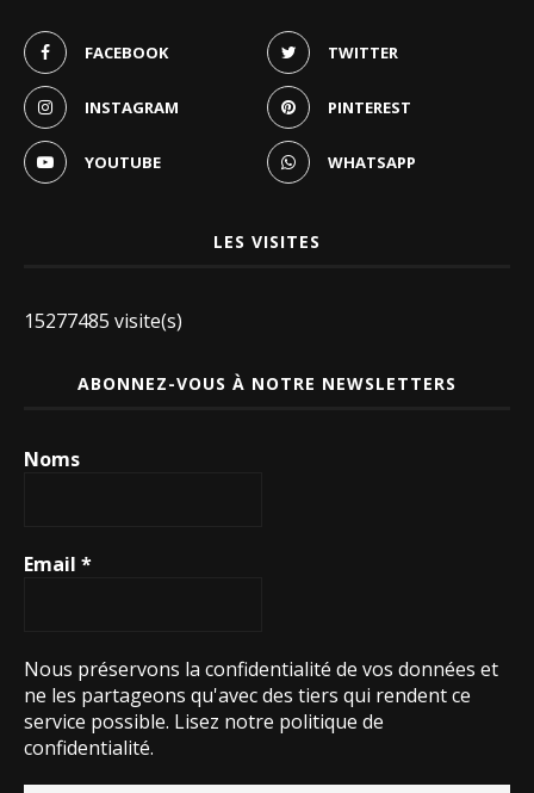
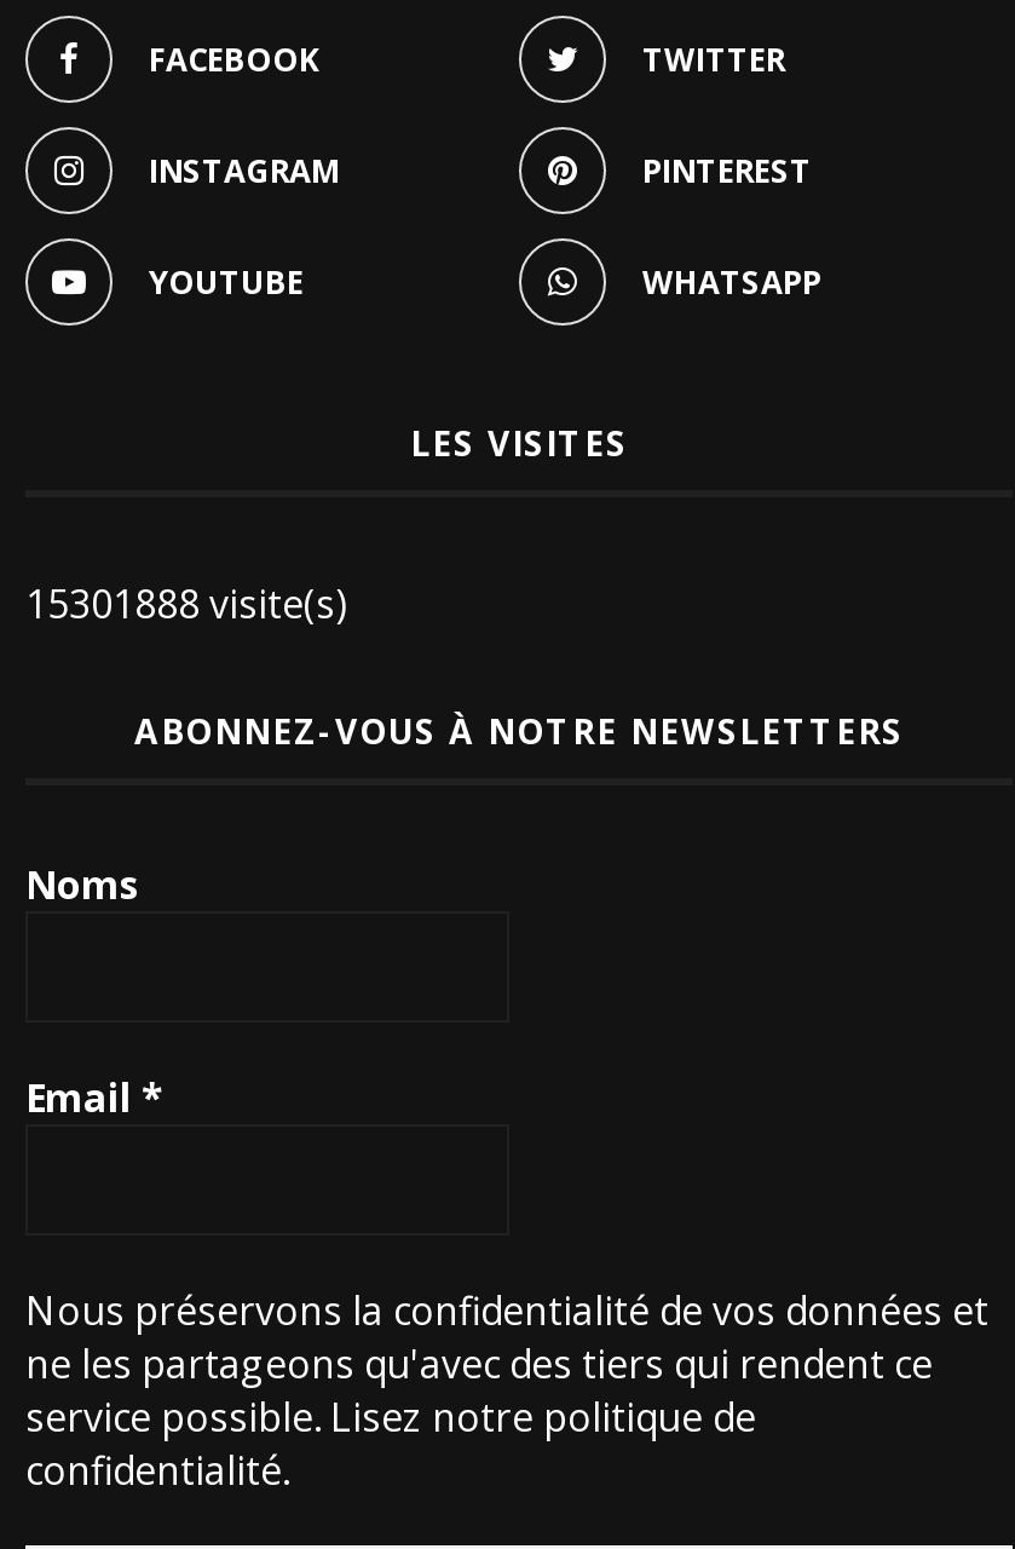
- 15277485 visite(s)
+ 15301888 visite(s)
